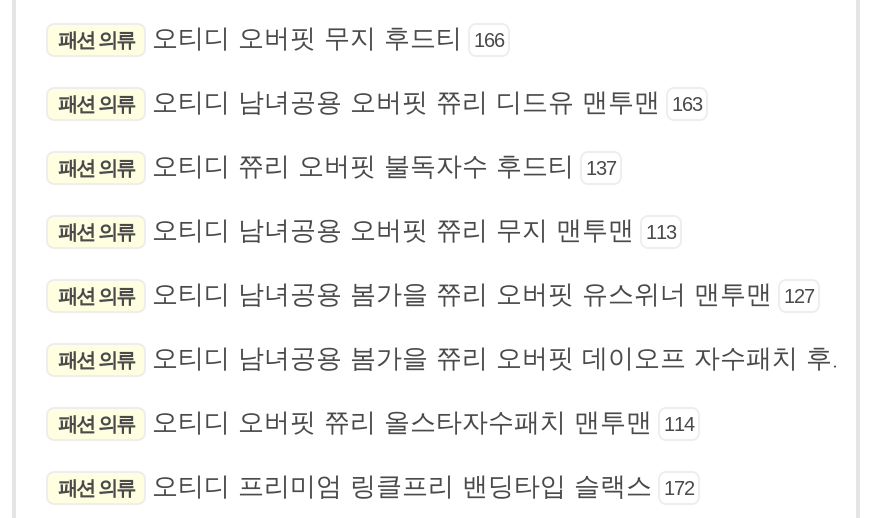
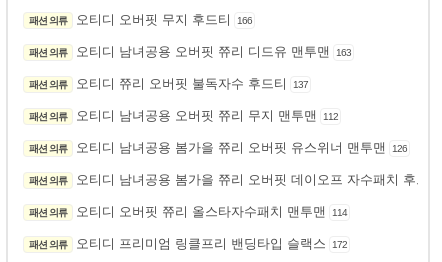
- 오티디 남녀공용 오버핏 쮸리 무지 맨투맨 113
+ 오티디 남녀공용 오버핏 쮸리 무지 맨투맨 112

- 오티디 남녀공용 봄가을 쮸리 오버핏 유스위너 맨투맨 127
+ 오티디 남녀공용 봄가을 쮸리 오버핏 유스위너 맨투맨 126
